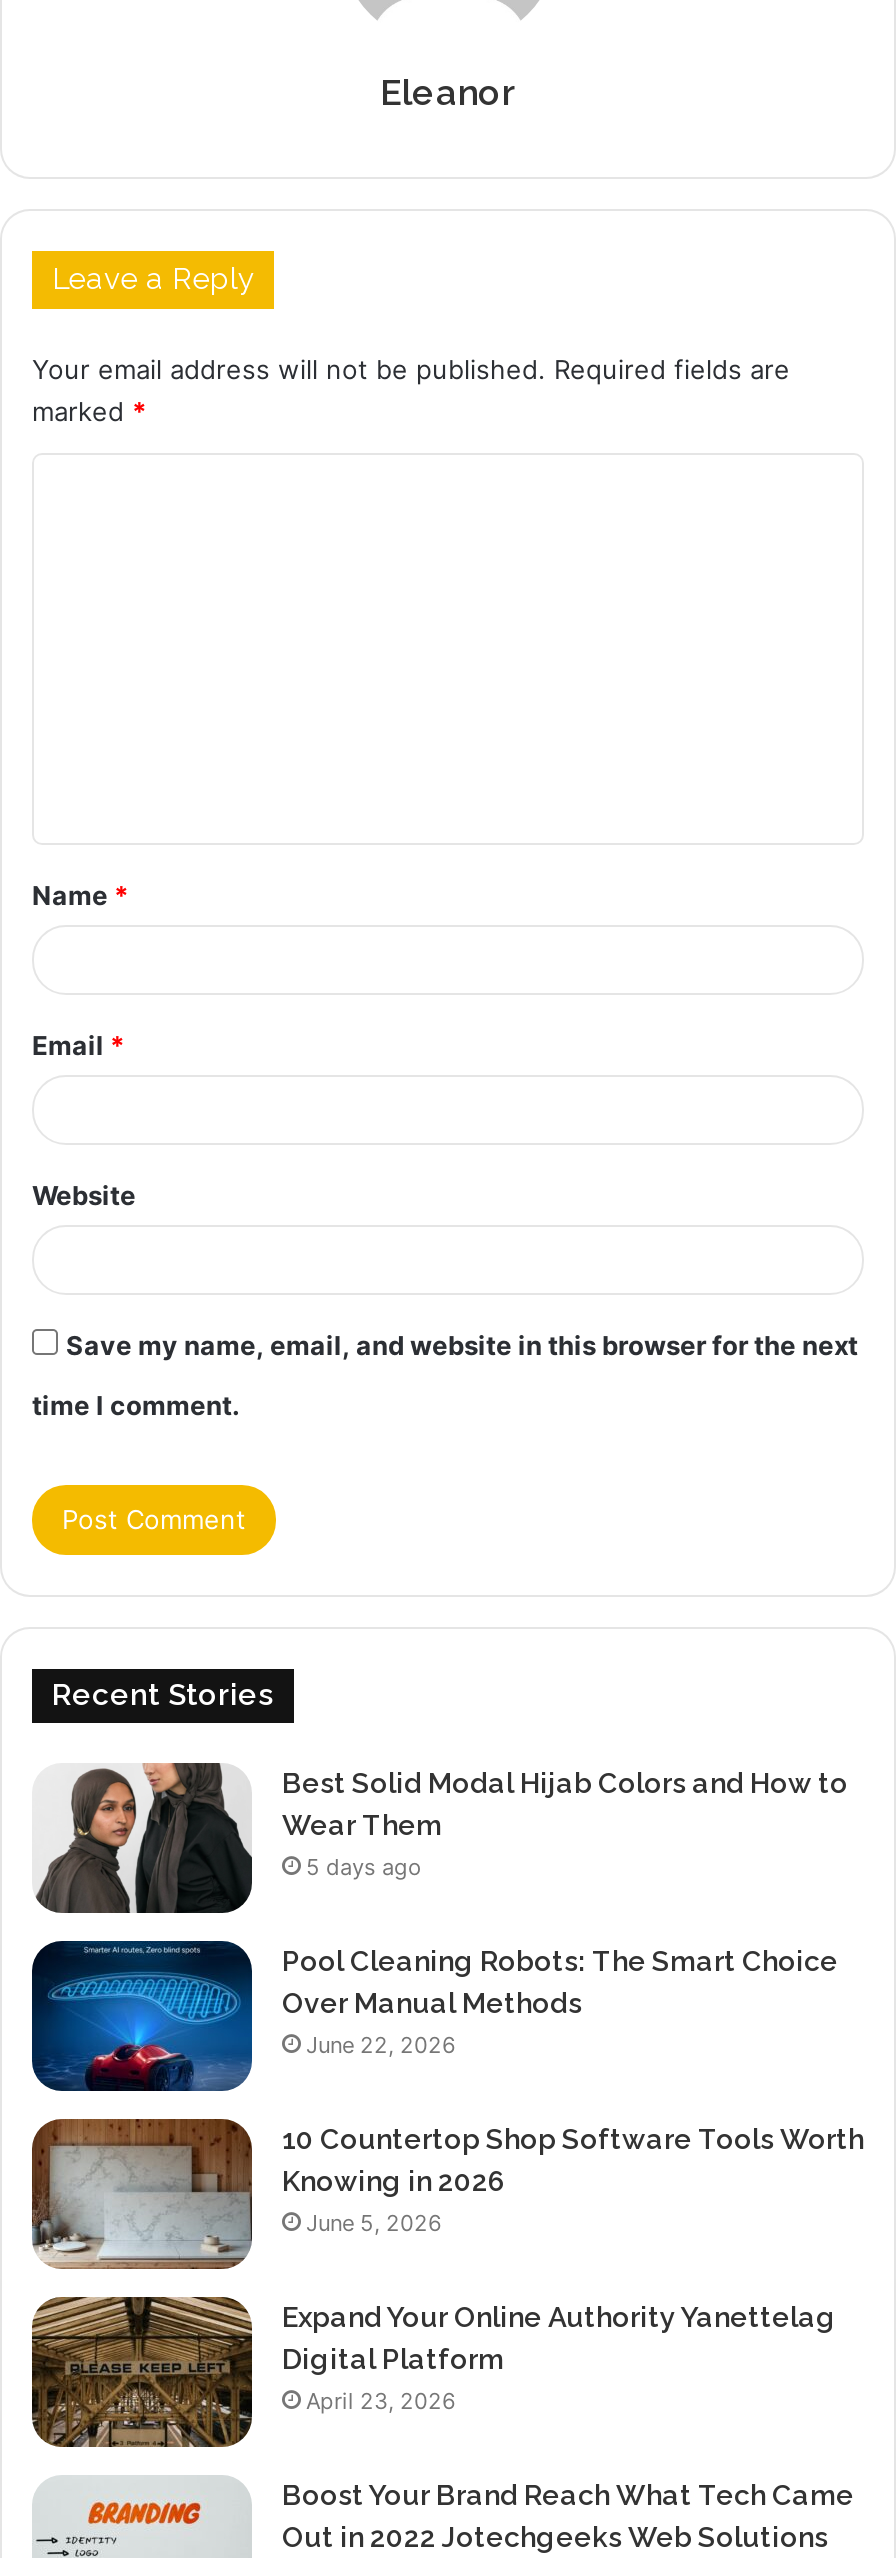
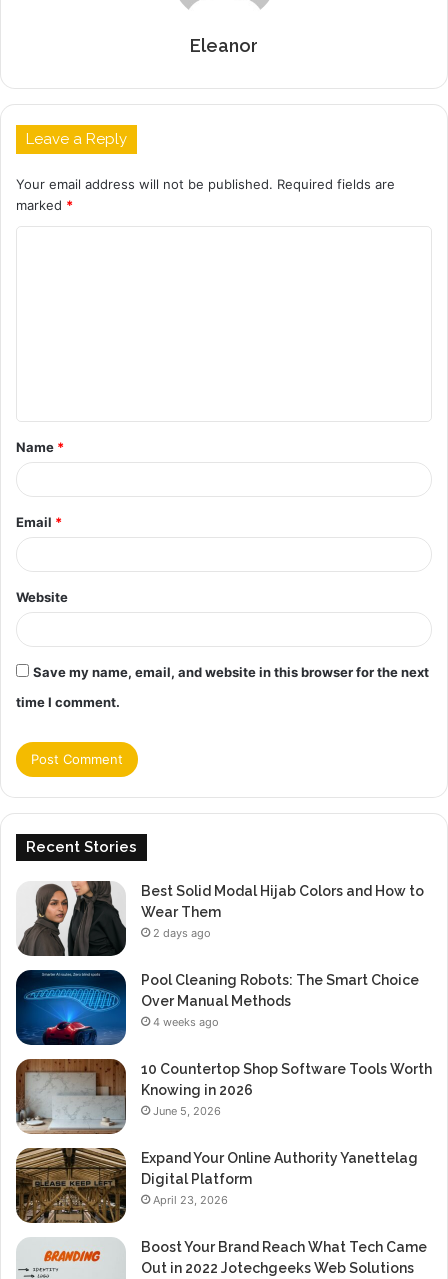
- 5 days ago
+ 2 days ago

- June 22, 2026
+ 4 weeks ago
